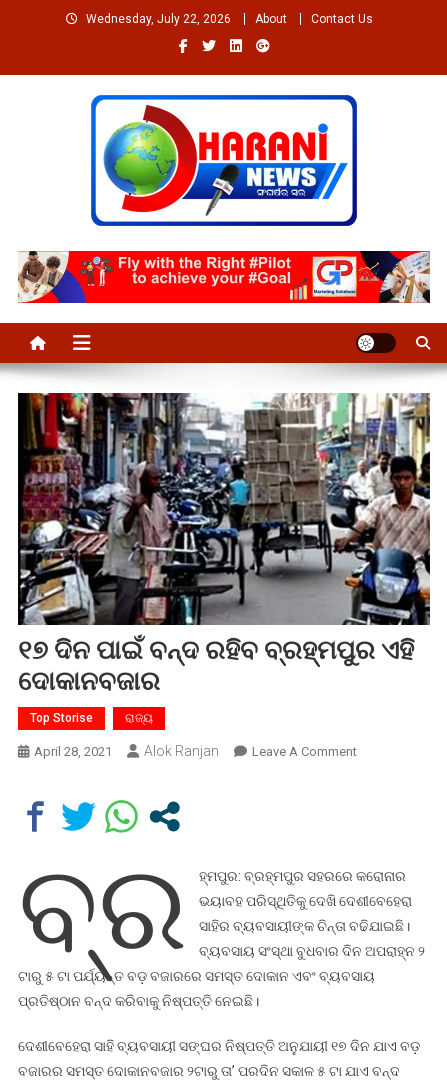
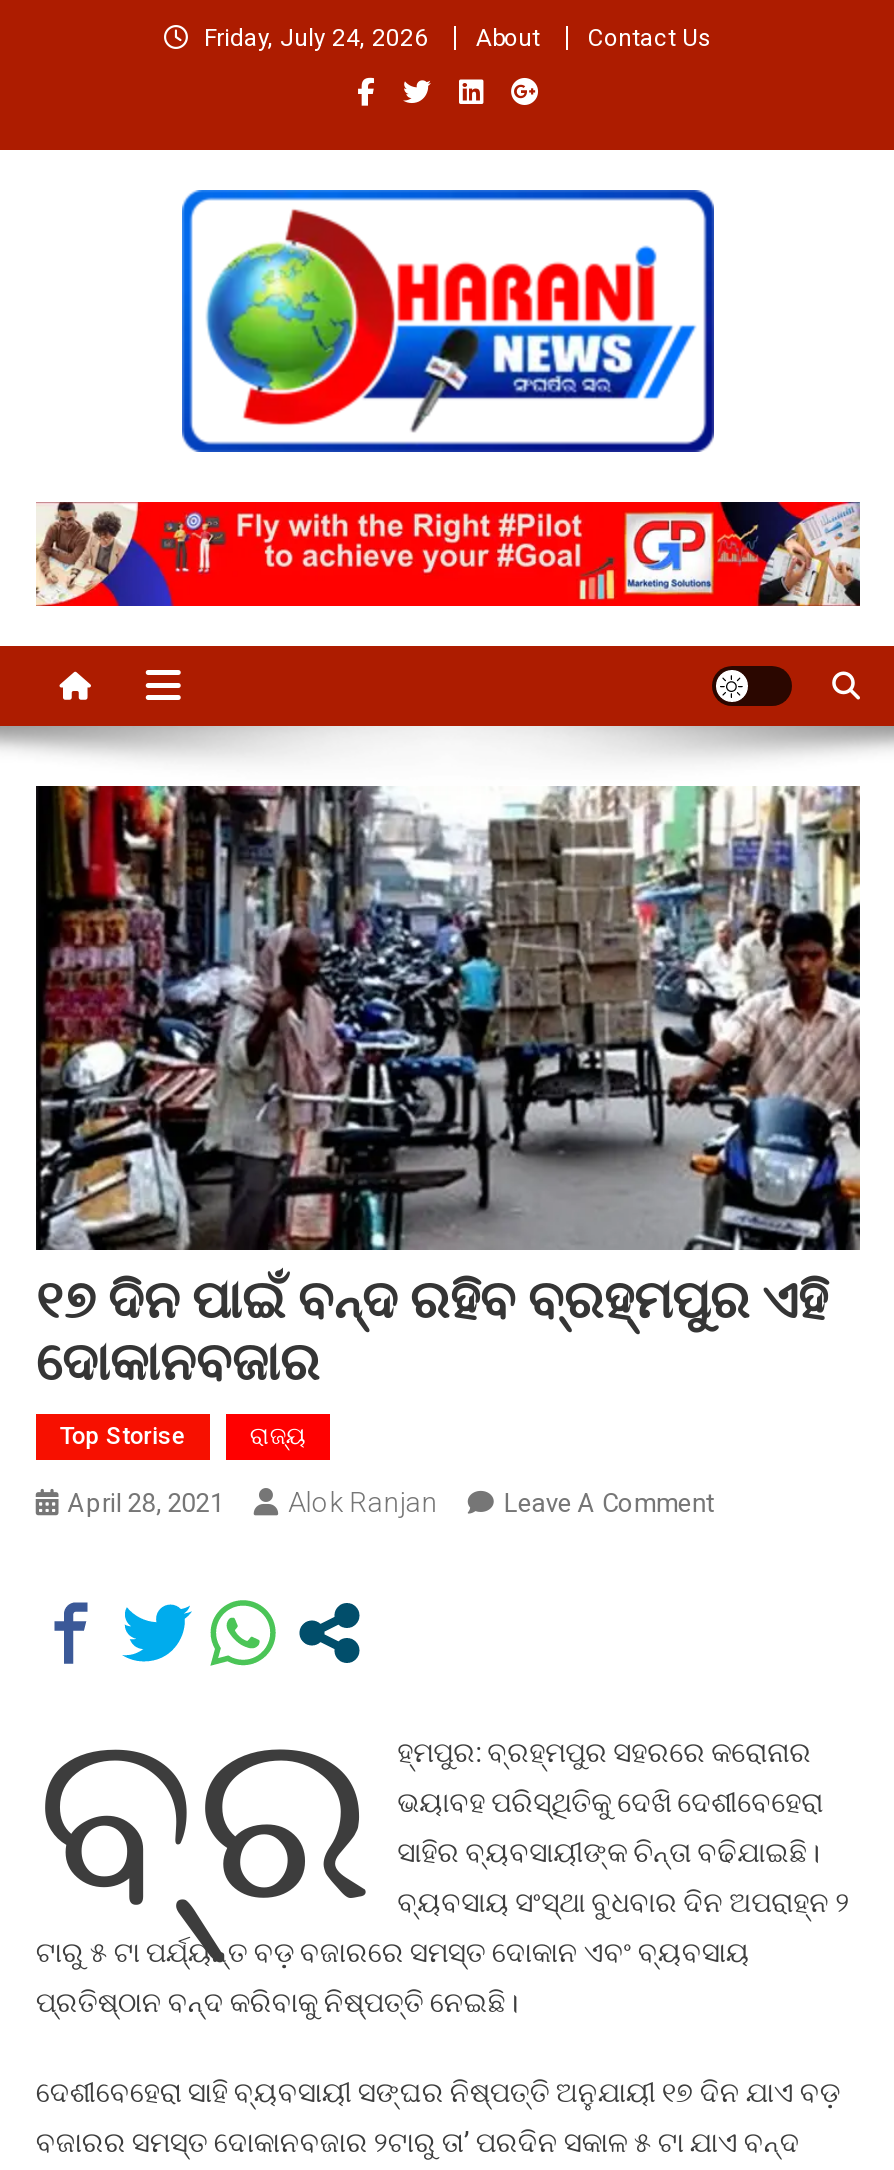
- Wednesday, July 22, 2026
+ Friday, July 24, 2026
